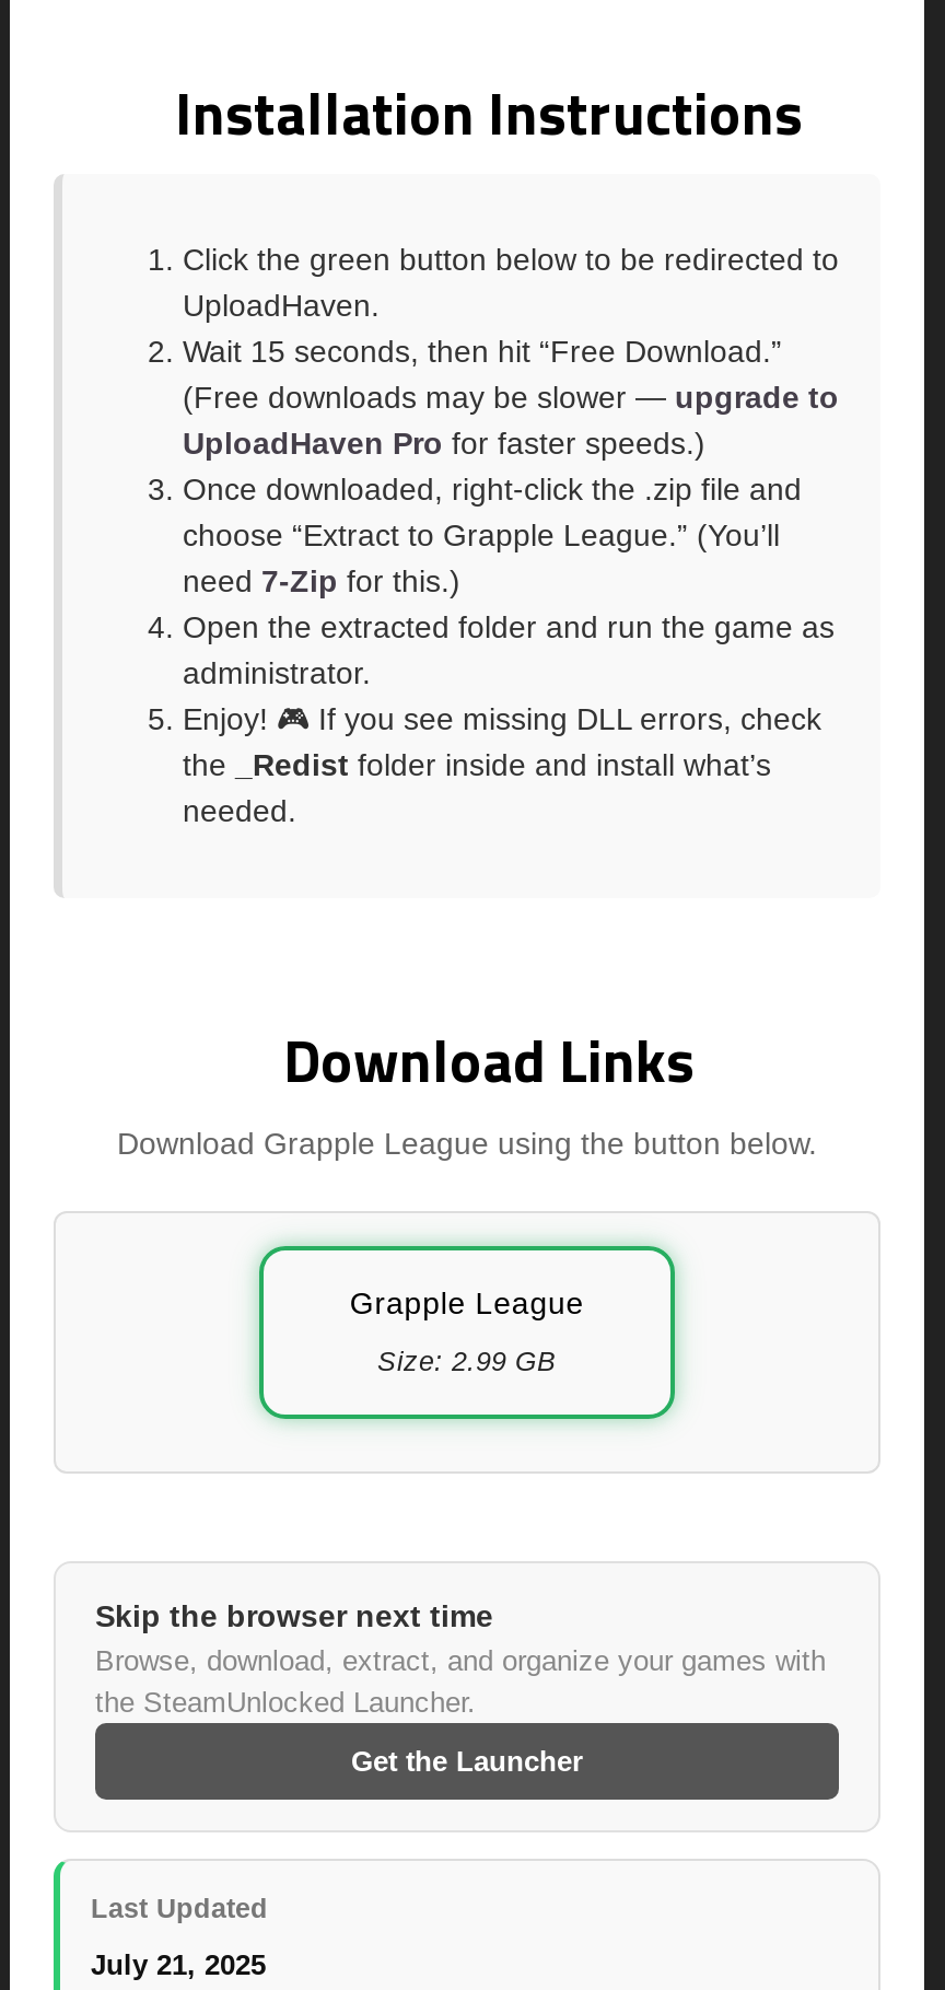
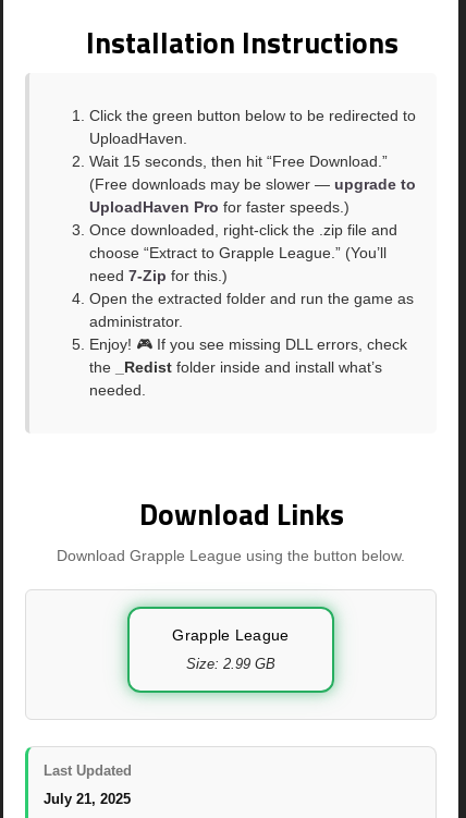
- Skip the browser next time
- Browse, download, extract, and organize your games with
- the SteamUnlocked Launcher.
- Get the Launcher
